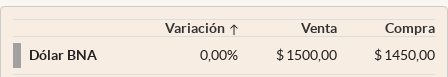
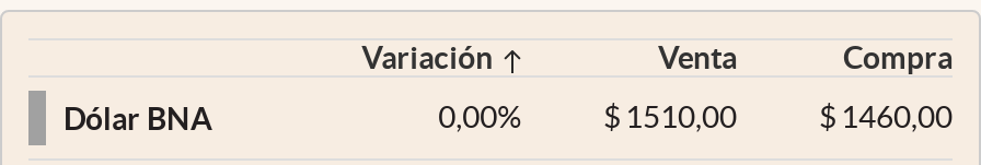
- $ 1500,00
+ $ 1510,00

- $ 1450,00
+ $ 1460,00
